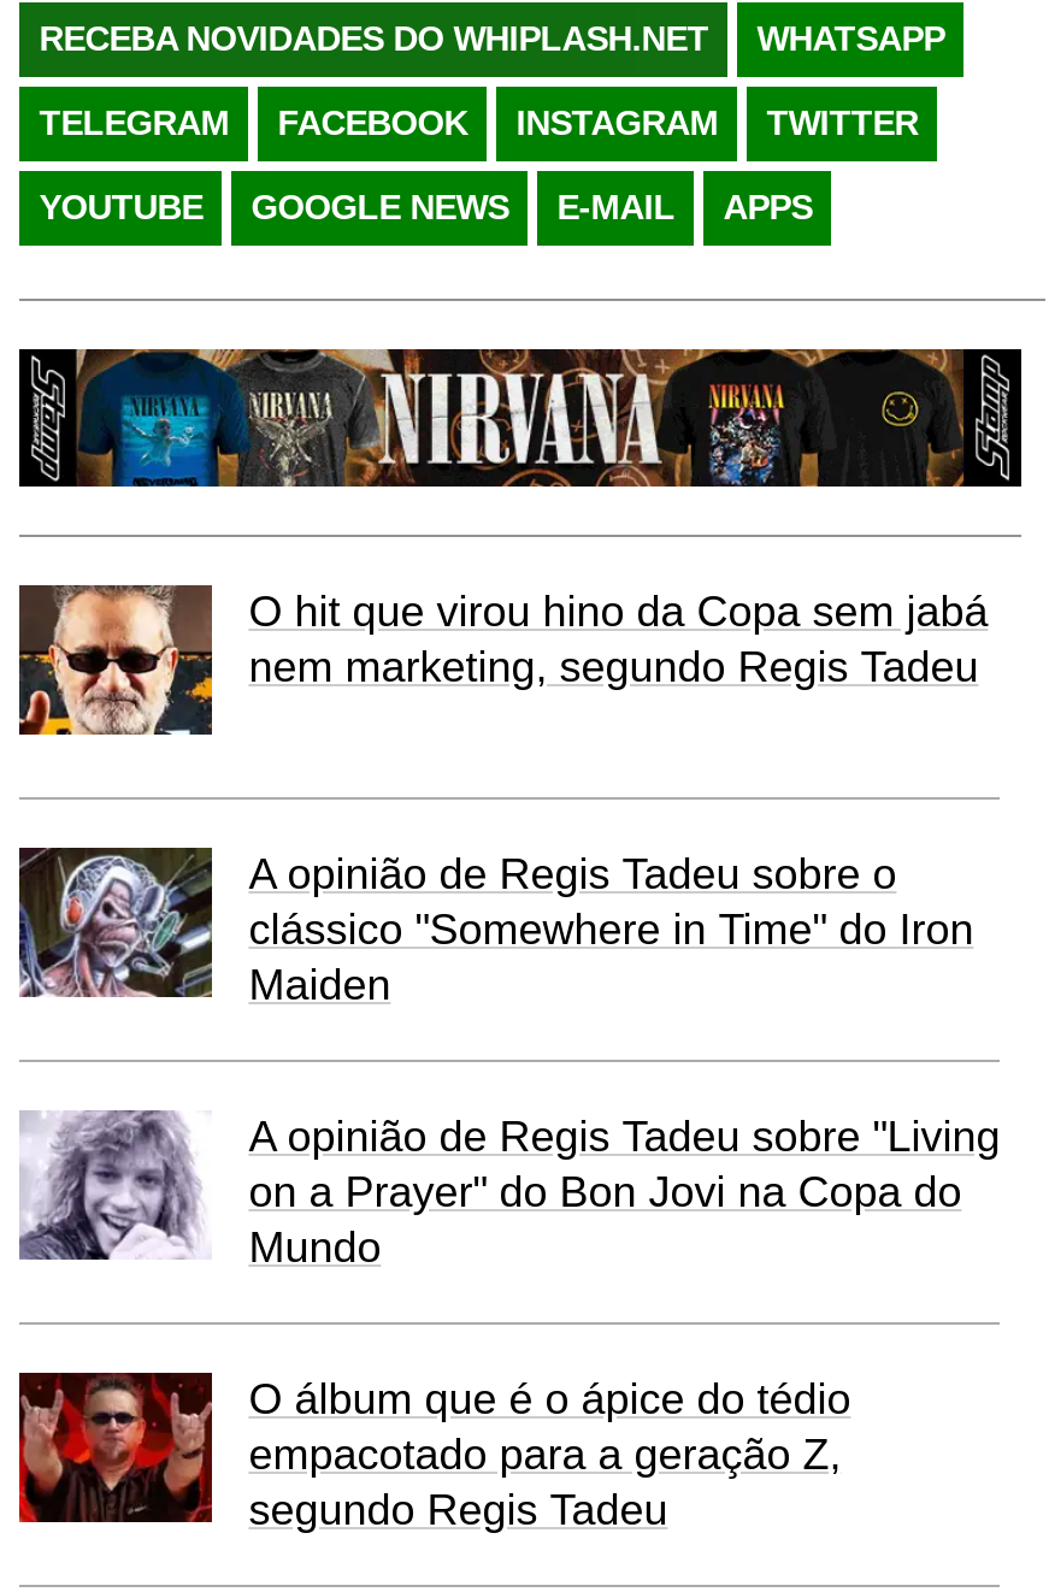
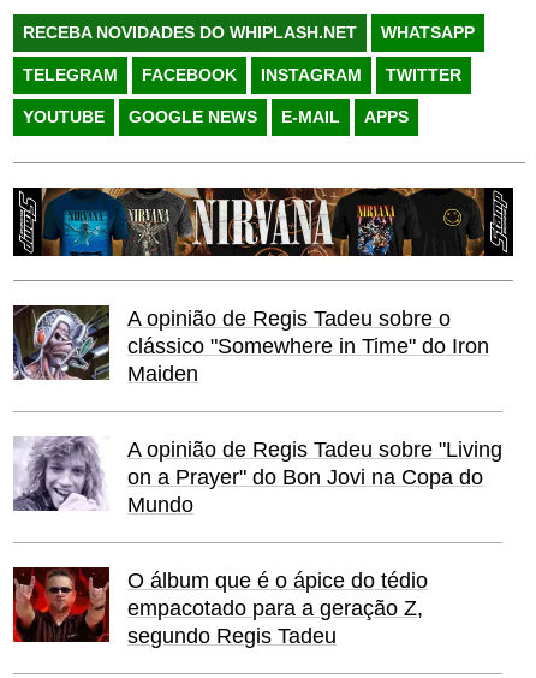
- [image]
- O hit que virou hino da Copa sem jabá
- nem marketing, segundo Regis Tadeu
